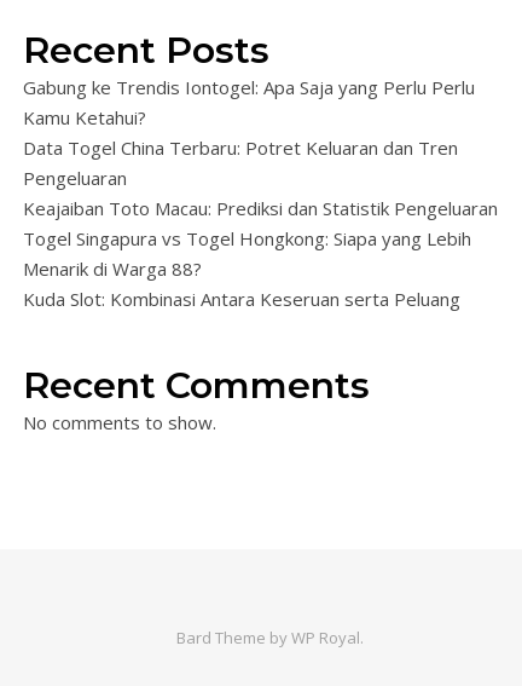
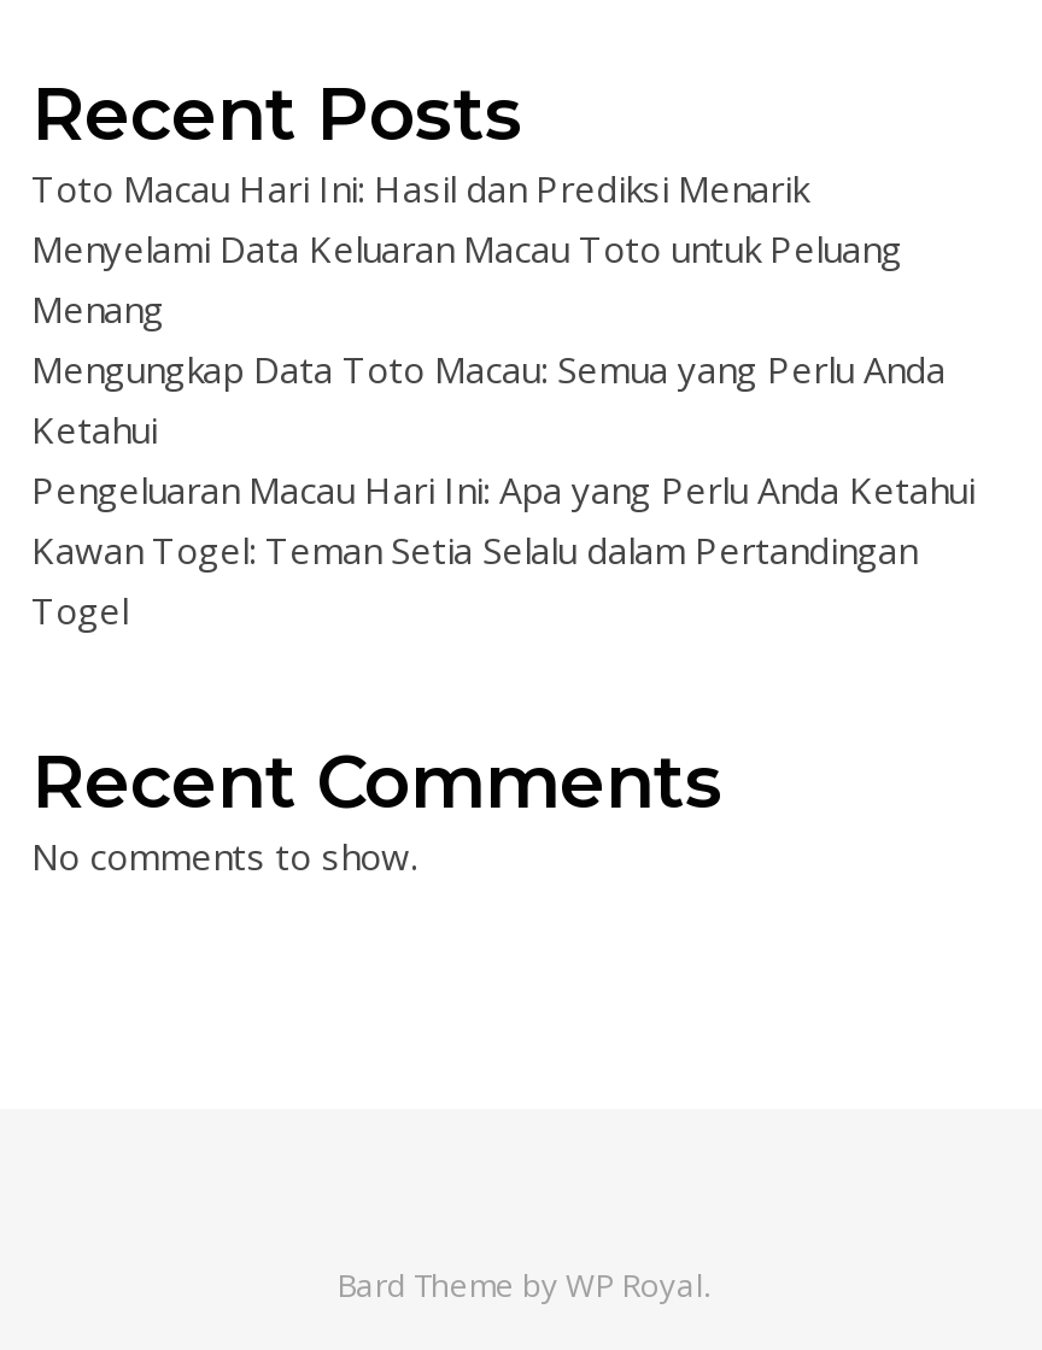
- Gabung ke Trendis Iontogel: Apa Saja yang Perlu Perlu
- Kamu Ketahui?
- Data Togel China Terbaru: Potret Keluaran dan Tren
- Pengeluaran
- Keajaiban Toto Macau: Prediksi dan Statistik Pengeluaran
- Togel Singapura vs Togel Hongkong: Siapa yang Lebih
- Menarik di Warga 88?
- Kuda Slot: Kombinasi Antara Keseruan serta Peluang
+ Toto Macau Hari Ini: Hasil dan Prediksi Menarik
+ Menyelami Data Keluaran Macau Toto untuk Peluang
+ Menang
+ Mengungkap Data Toto Macau: Semua yang Perlu Anda
+ Ketahui
+ Pengeluaran Macau Hari Ini: Apa yang Perlu Anda Ketahui
+ Kawan Togel: Teman Setia Selalu dalam Pertandingan
+ Togel
